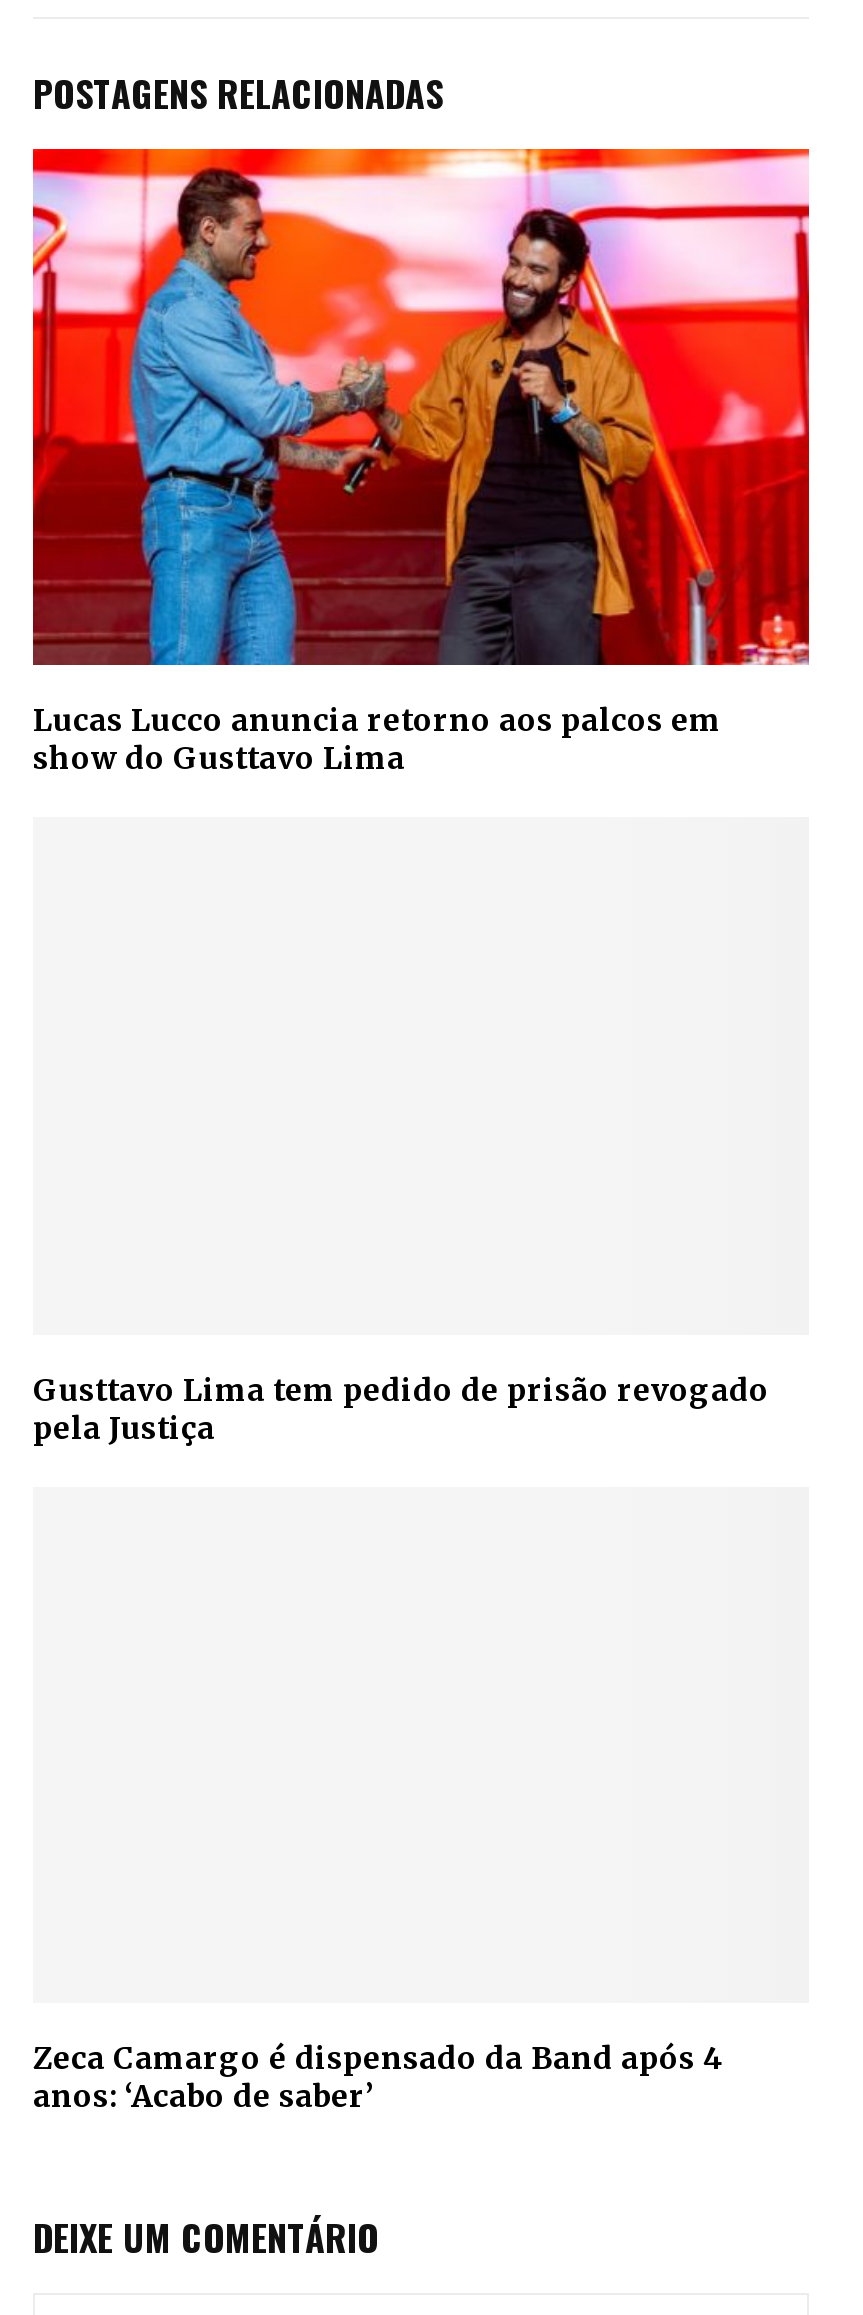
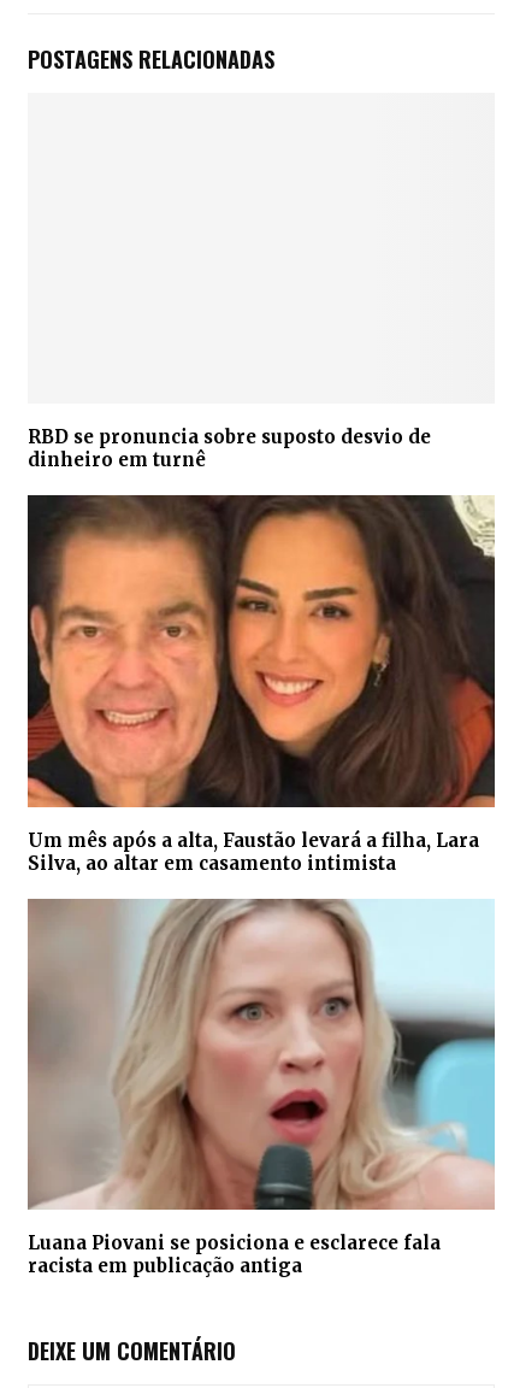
+ [image]

+ [image]

- [image]

- Lucas Lucco anuncia retorno aos palcos em
- show do Gusttavo Lima
+ RBD se pronuncia sobre suposto desvio de
+ dinheiro em turnê

- Gusttavo Lima tem pedido de prisão revogado
- pela Justiça
+ Um mês após a alta, Faustão levará a filha, Lara
+ Silva, ao altar em casamento intimista

- Zeca Camargo é dispensado da Band após 4
- anos: ‘Acabo de saber’
+ Luana Piovani se posiciona e esclarece fala
+ racista em publicação antiga
